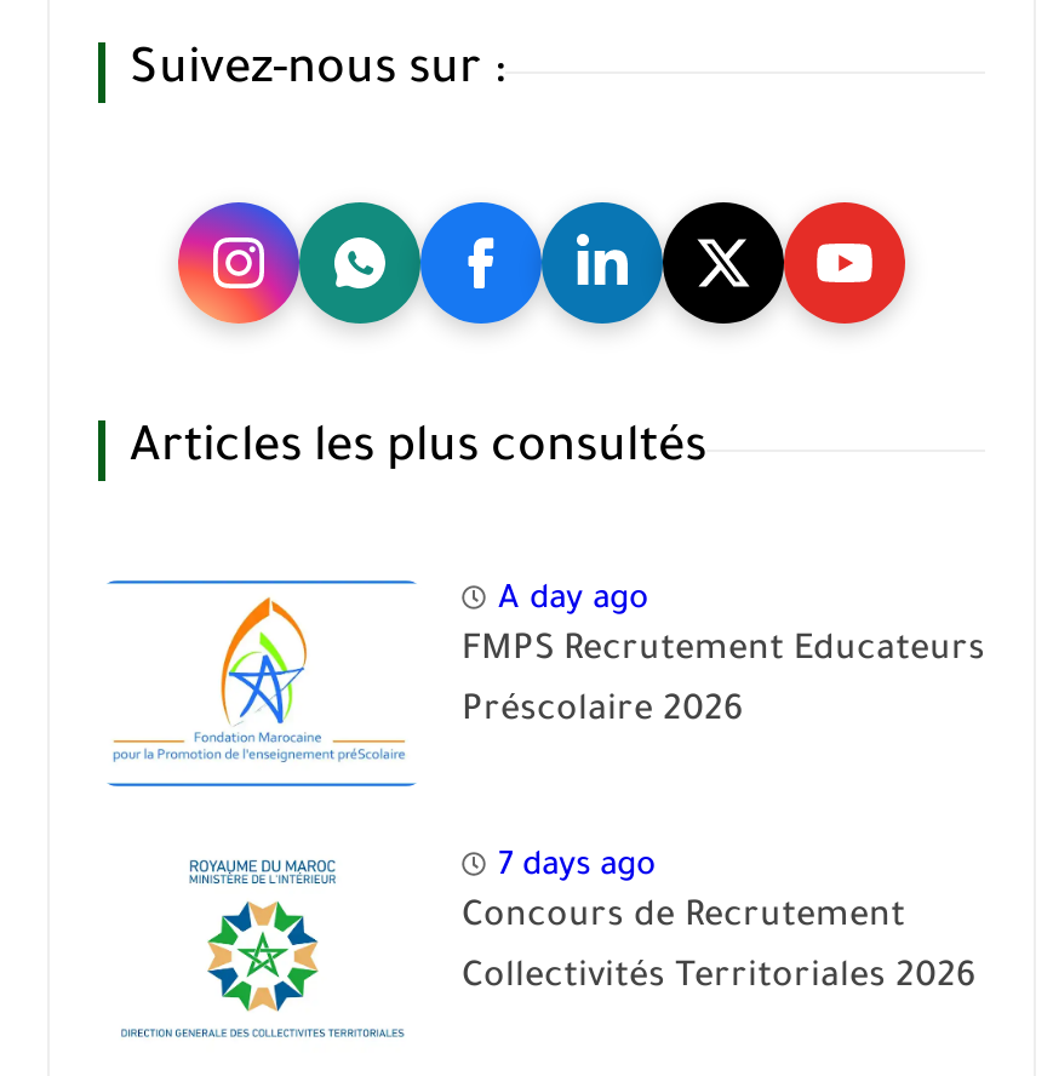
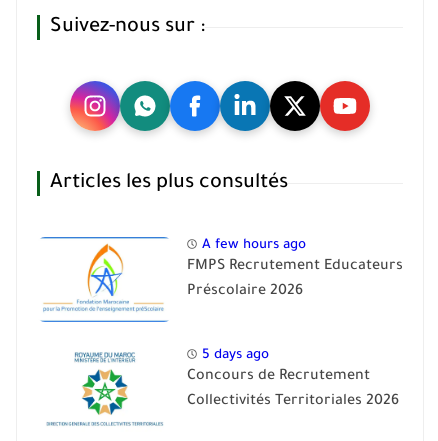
- A day ago
+ A few hours ago

- 7 days ago
+ 5 days ago
